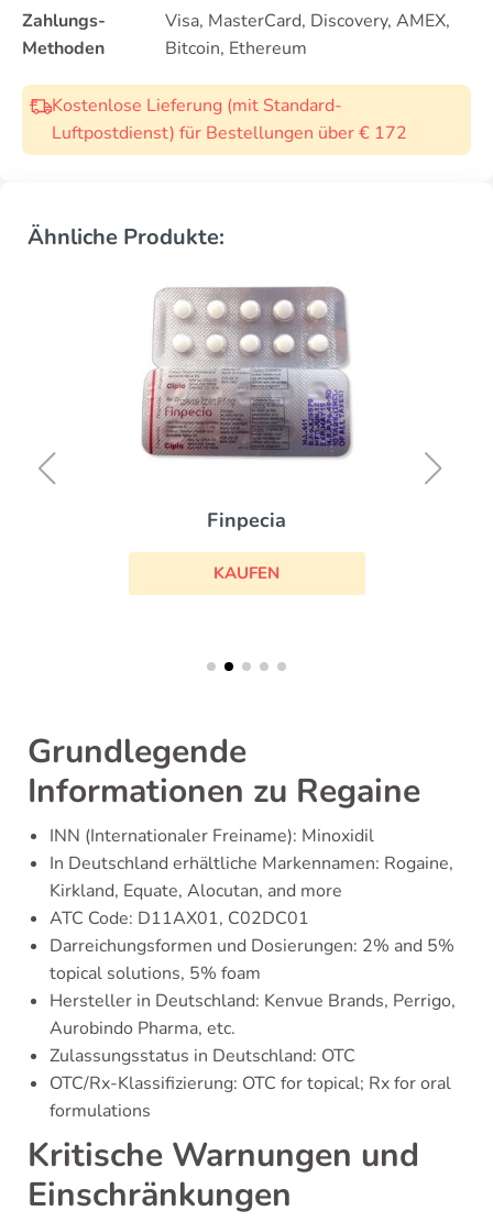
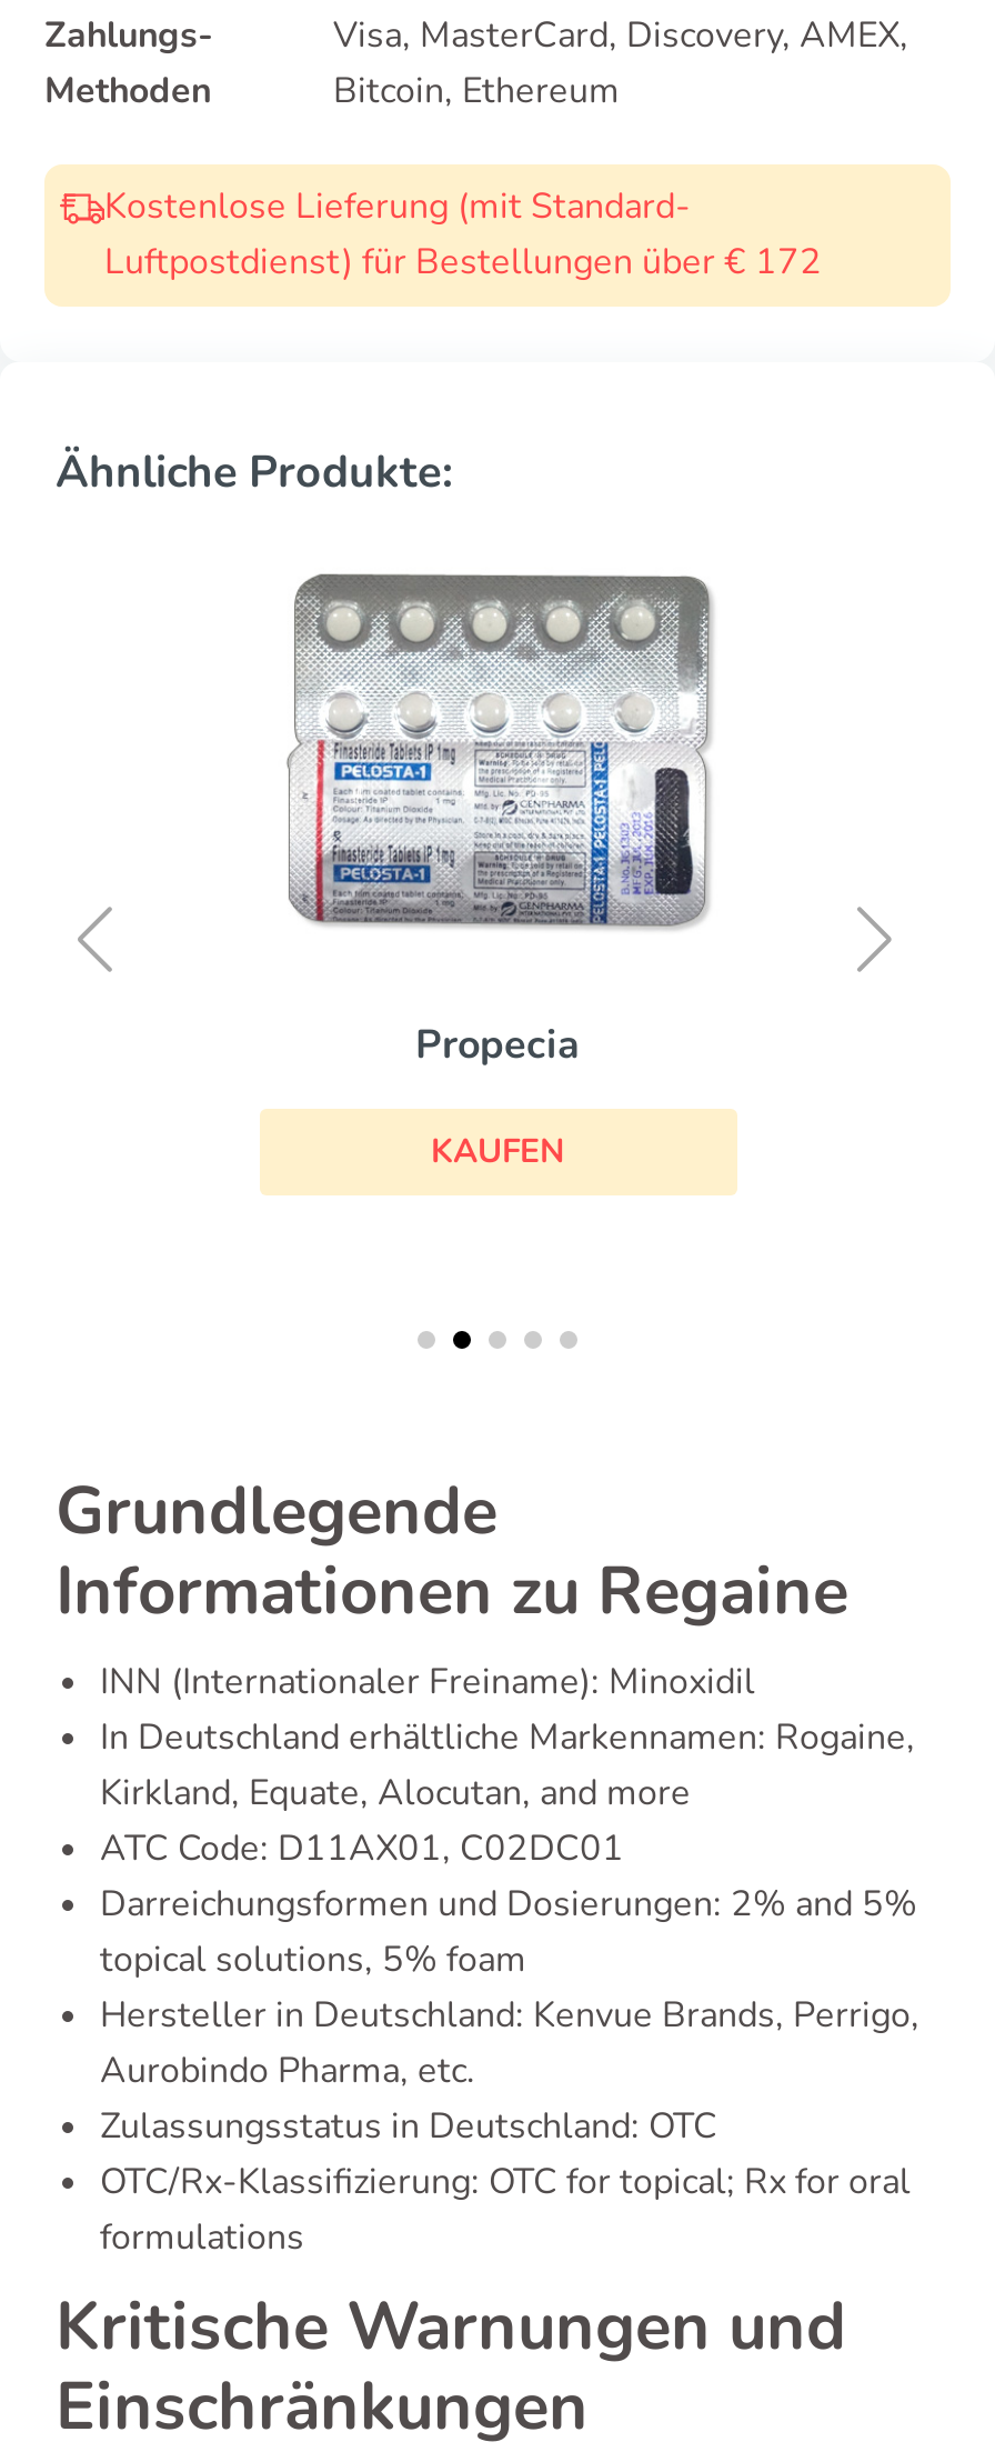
- [image]
- Finpecia
+ [image]
+ Propecia
